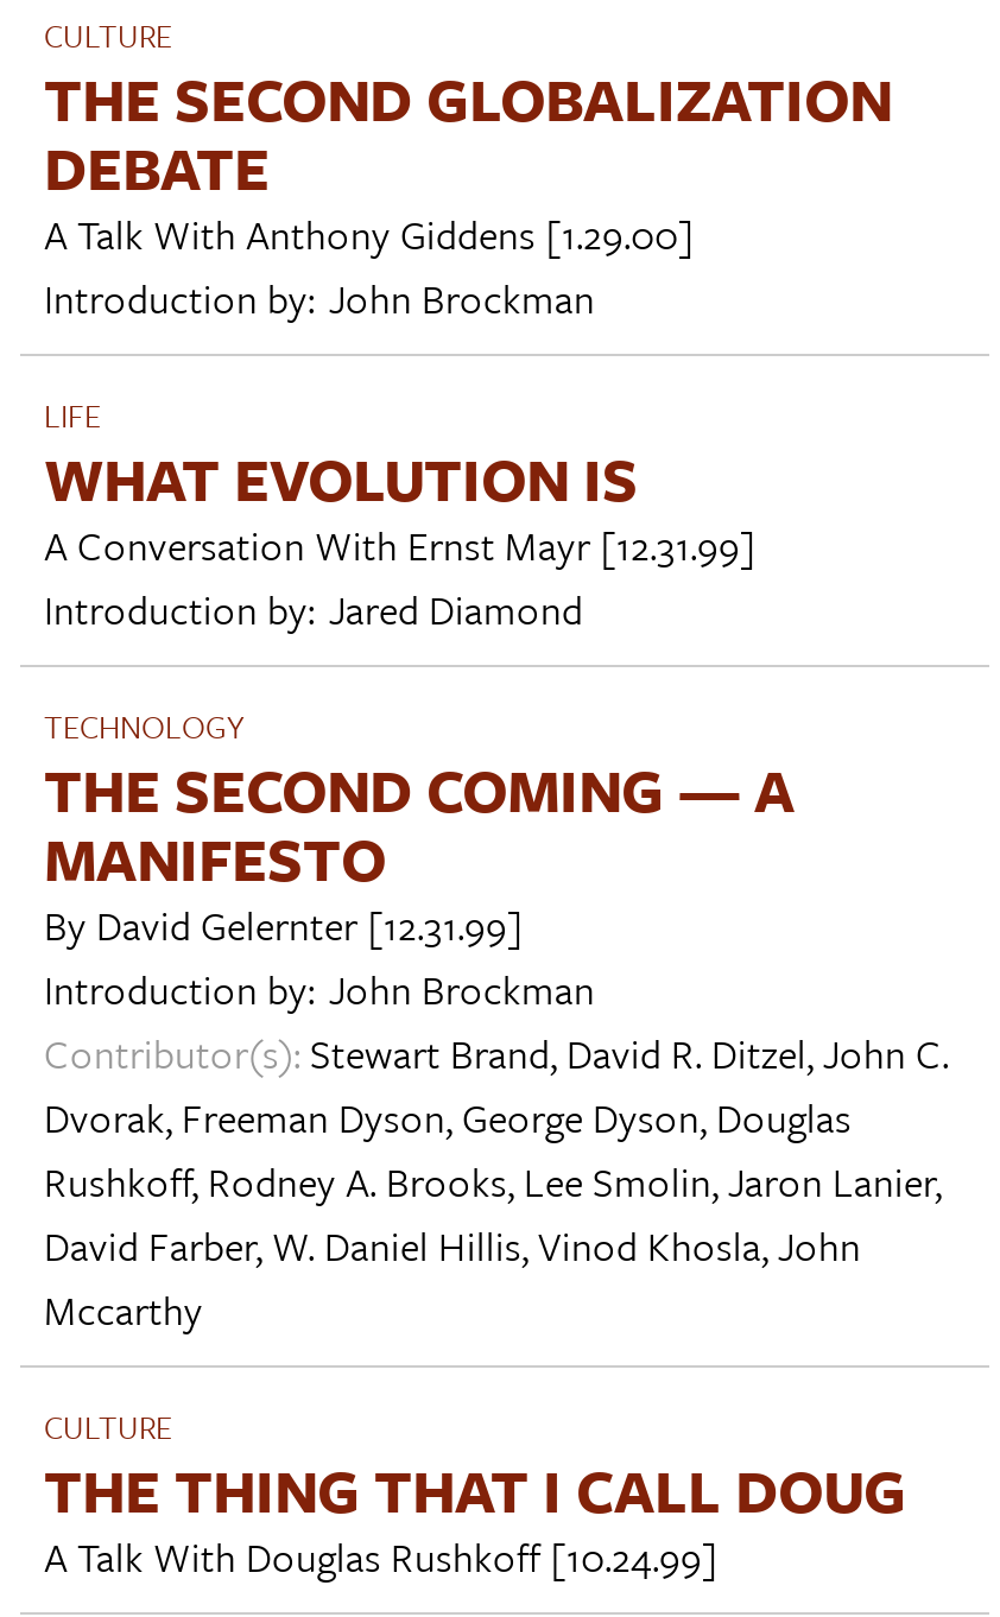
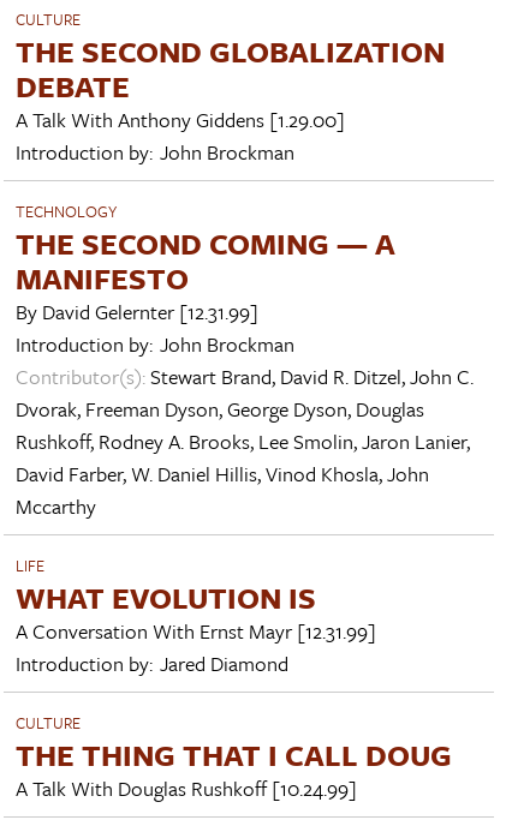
moved down: LIFE | WHAT EVOLUTION IS | A Conversation With Ernst Mayr [12.31.99] | Introduction by: Jared Diamond

moved up: TECHNOLOGY | THE SECOND COMING — A | MANIFESTO | ... | David Farber, W. Daniel Hillis,Vinod Khosla,John | Mccarthy
